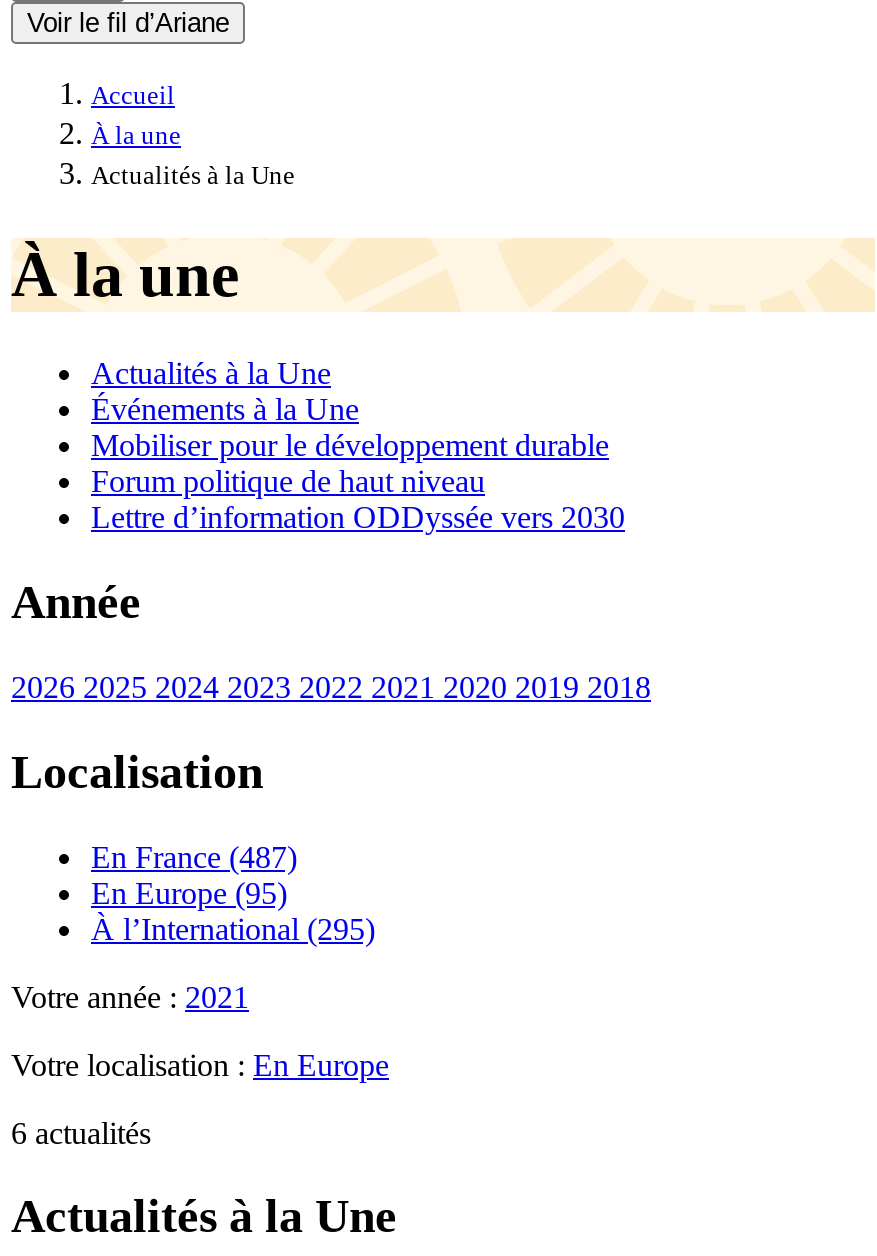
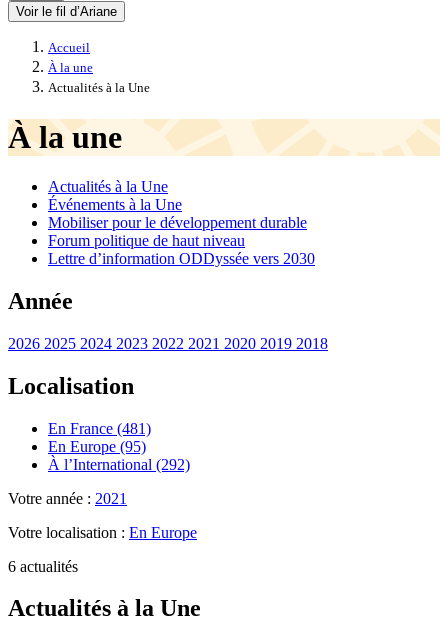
- En France (487)
+ En France (481)

- À l’International (295)
+ À l’International (292)
